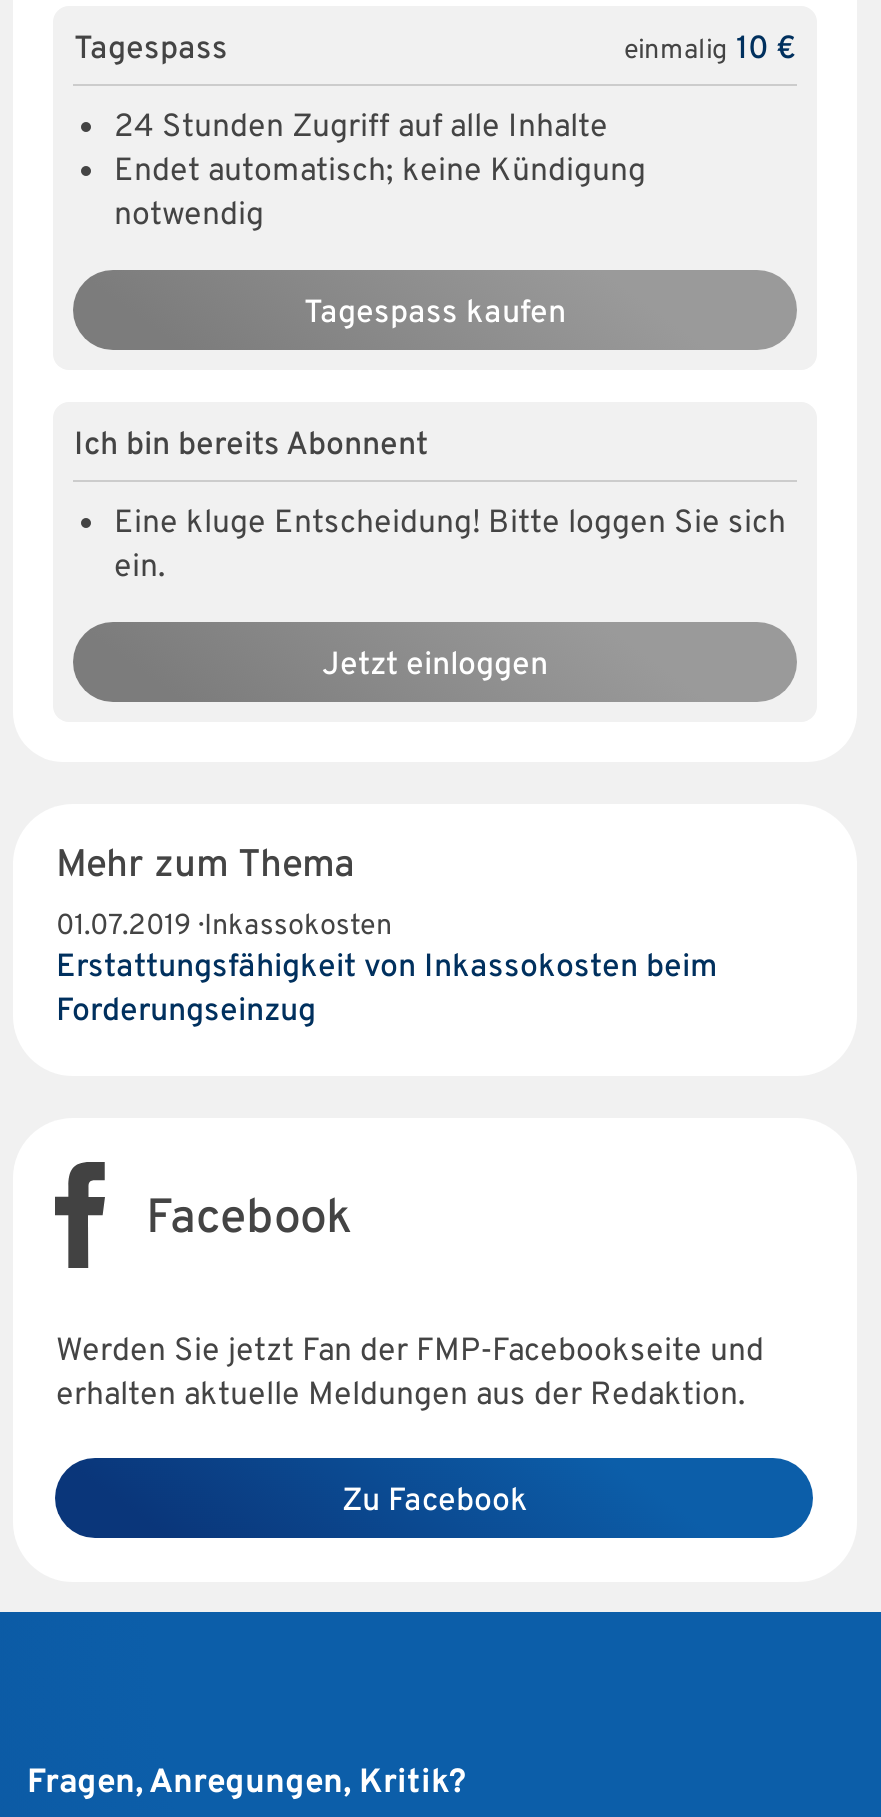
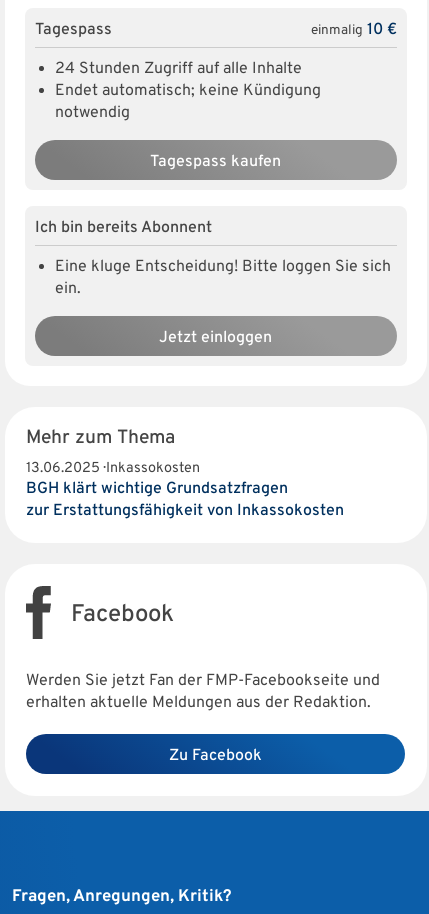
- 01.07.2019 · Inkassokosten
- Erstattungsfähigkeit von Inkassokosten beim
- Forderungseinzug
+ 13.06.2025 · Inkassokosten
+ BGH klärt wichtige Grundsatzfragen
+ zur Erstattungsfähigkeit von Inkassokosten
